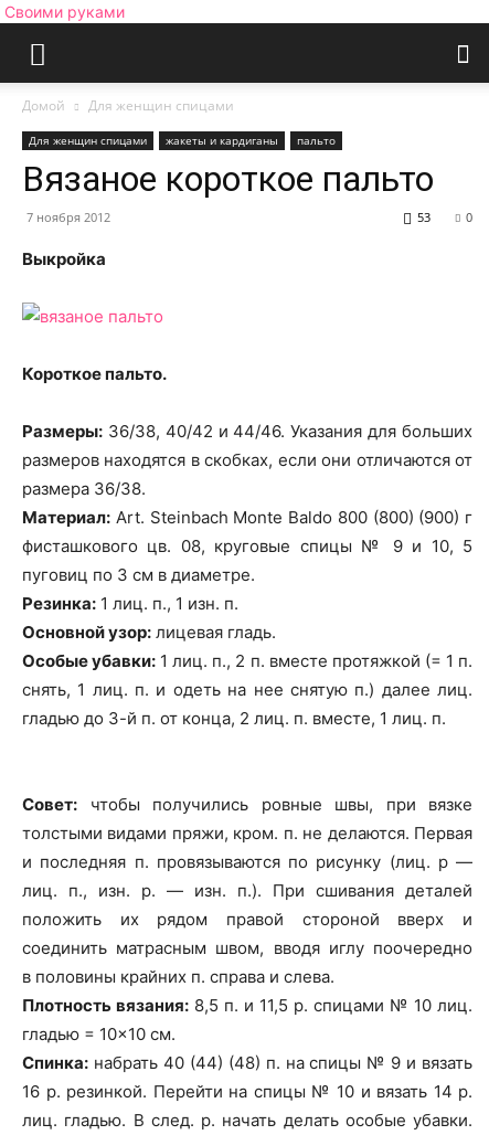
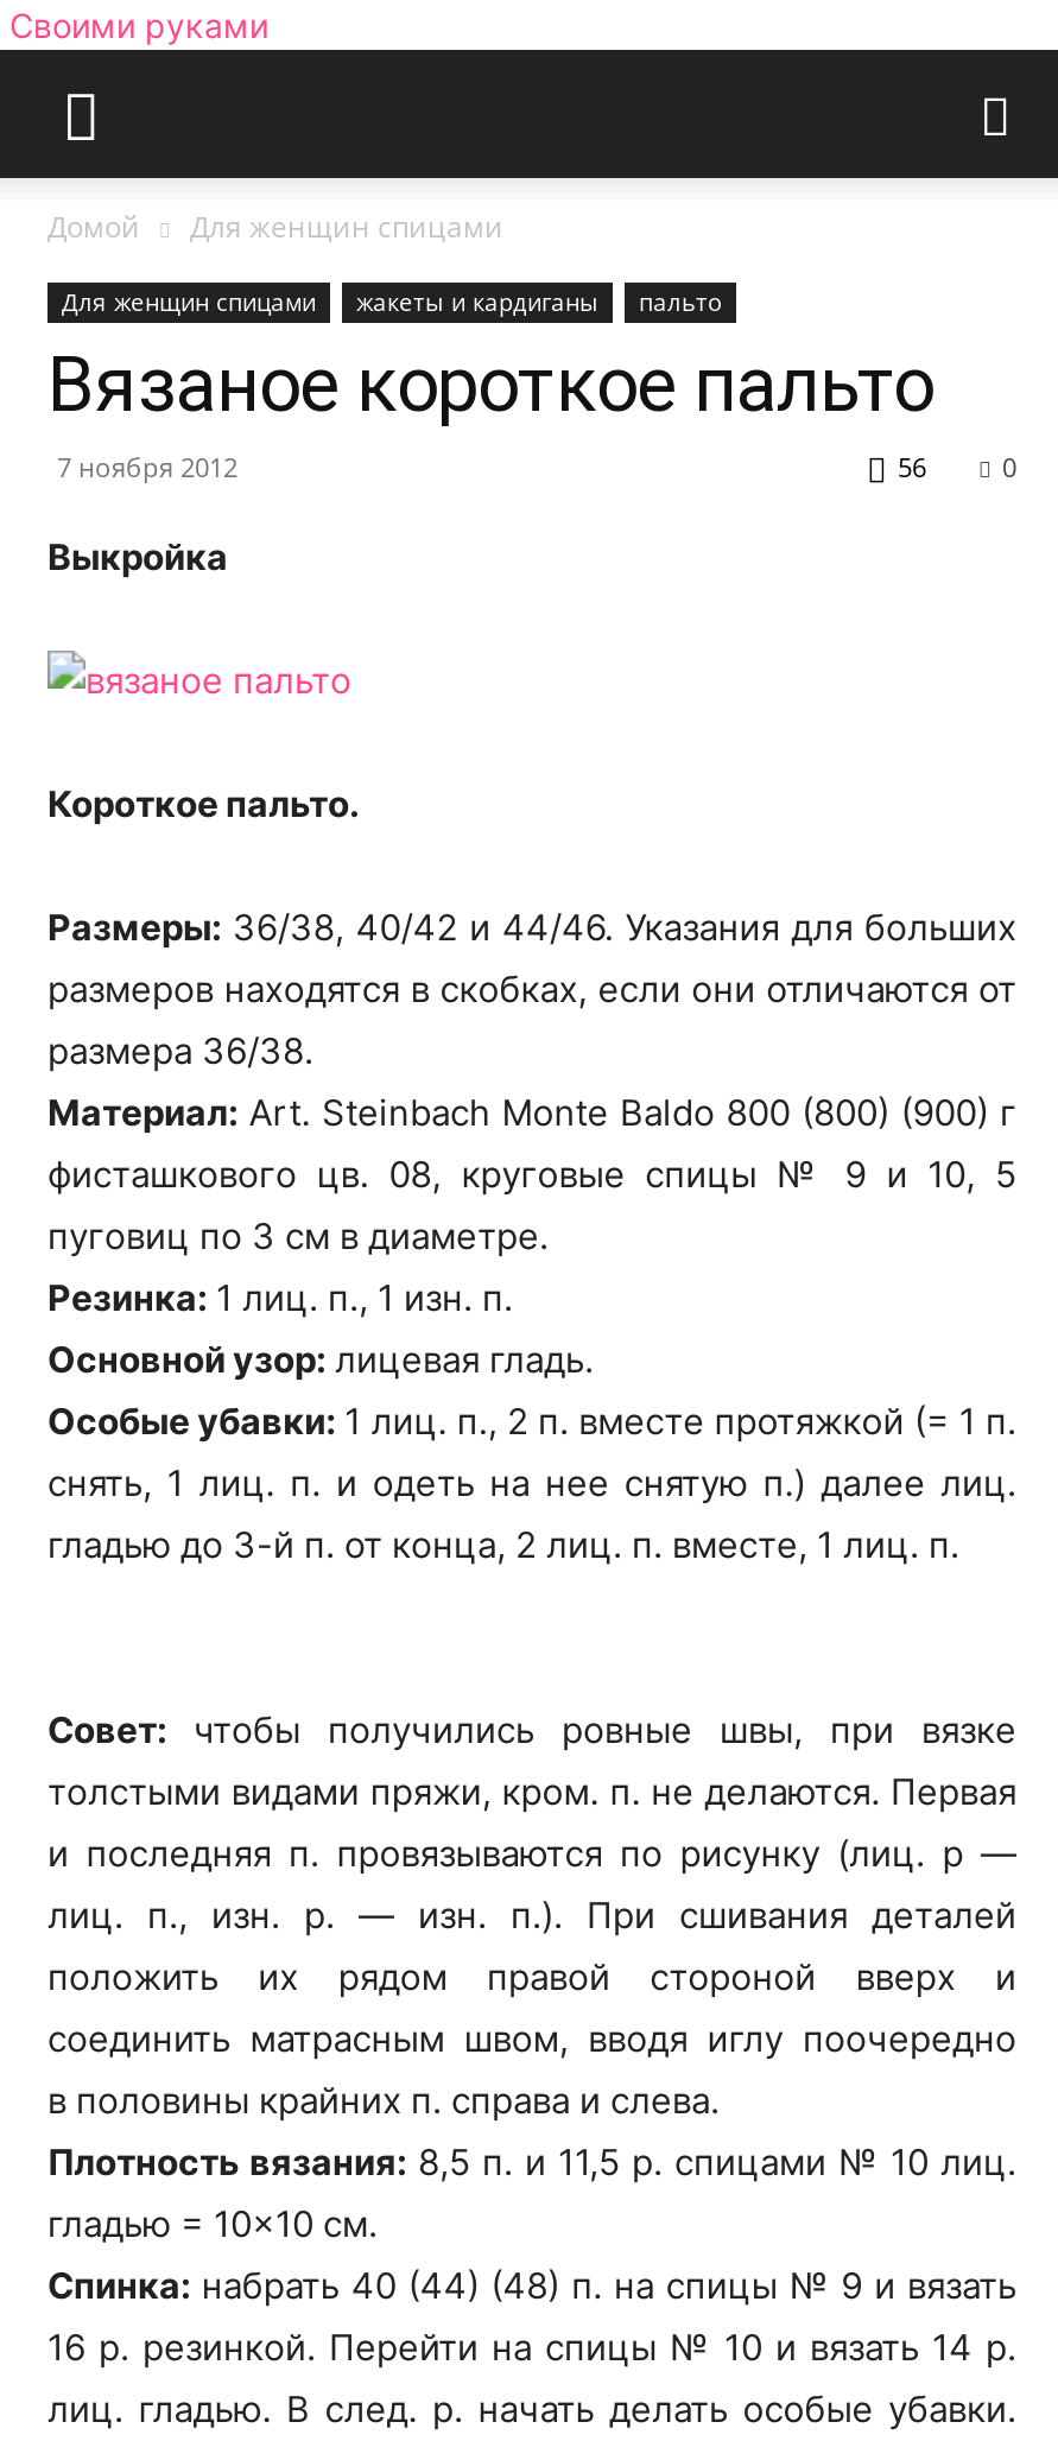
- 53
+ 56
